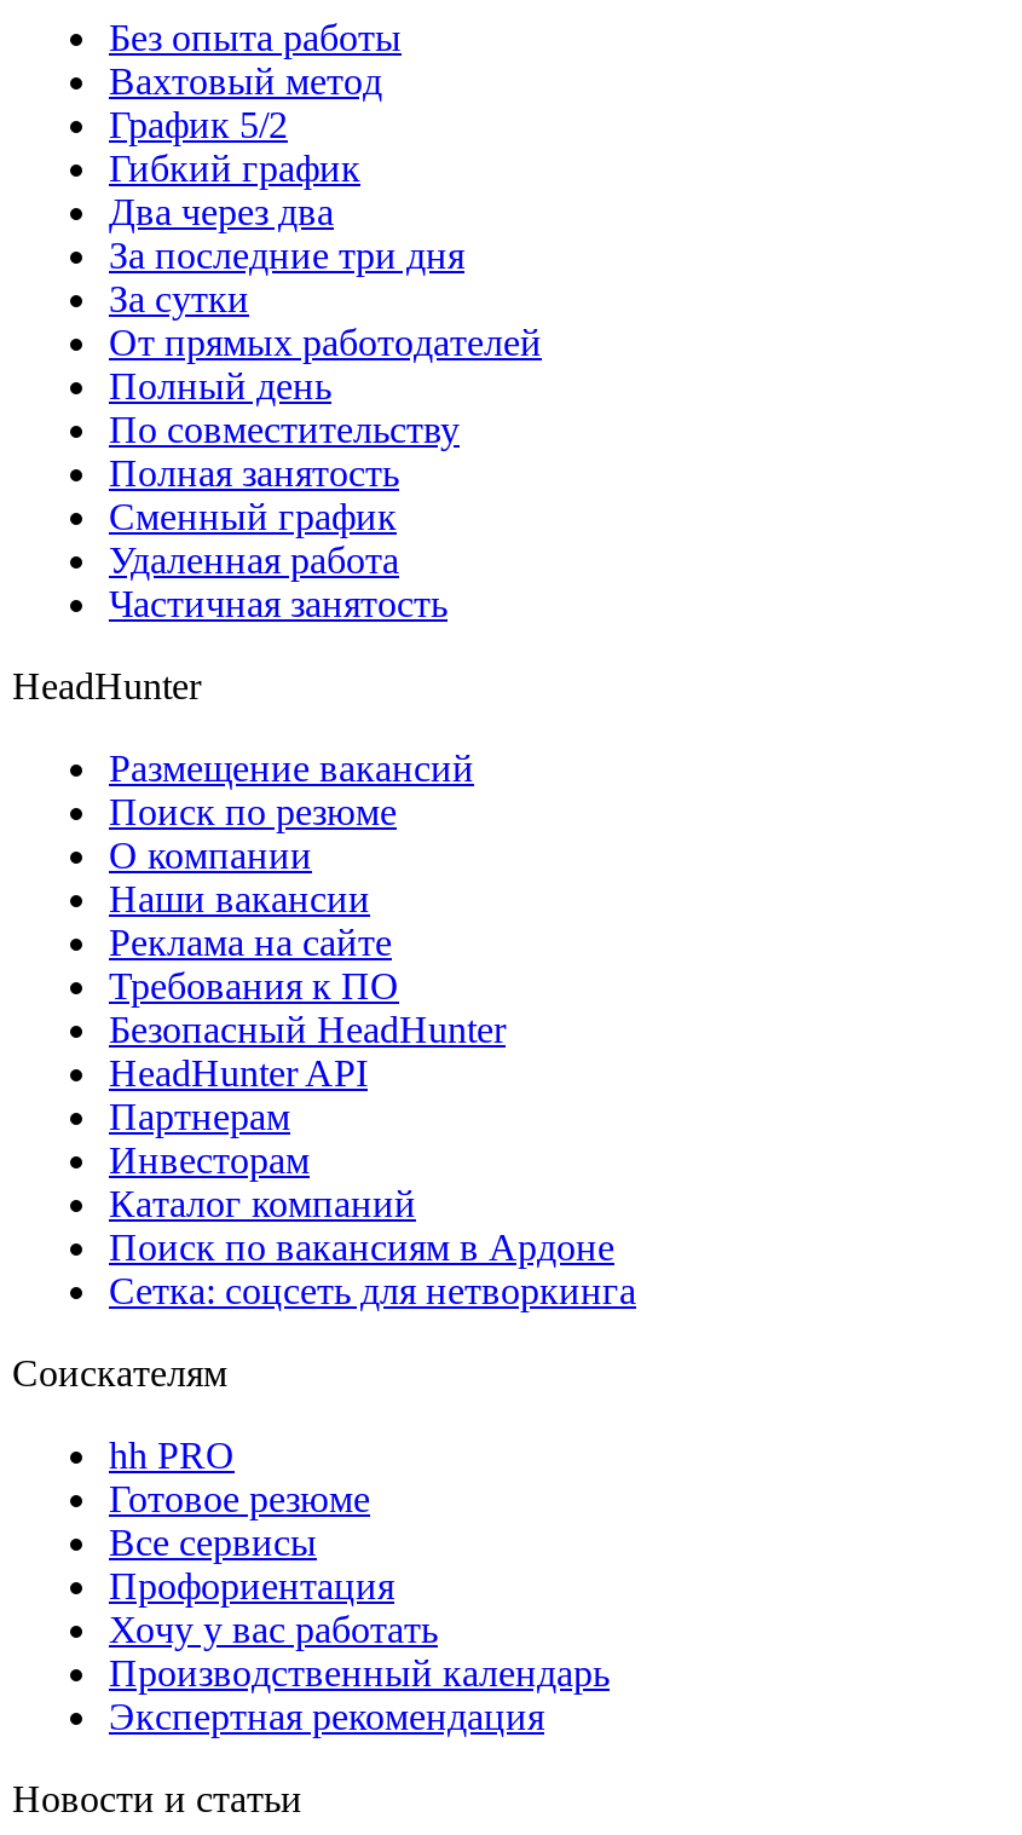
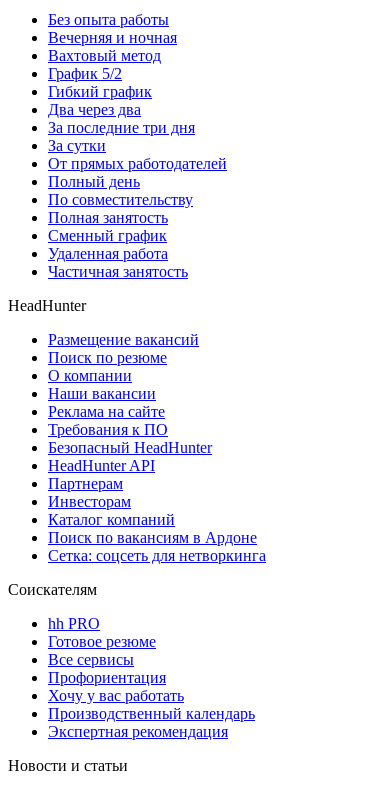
+ Вечерняя и ночная
